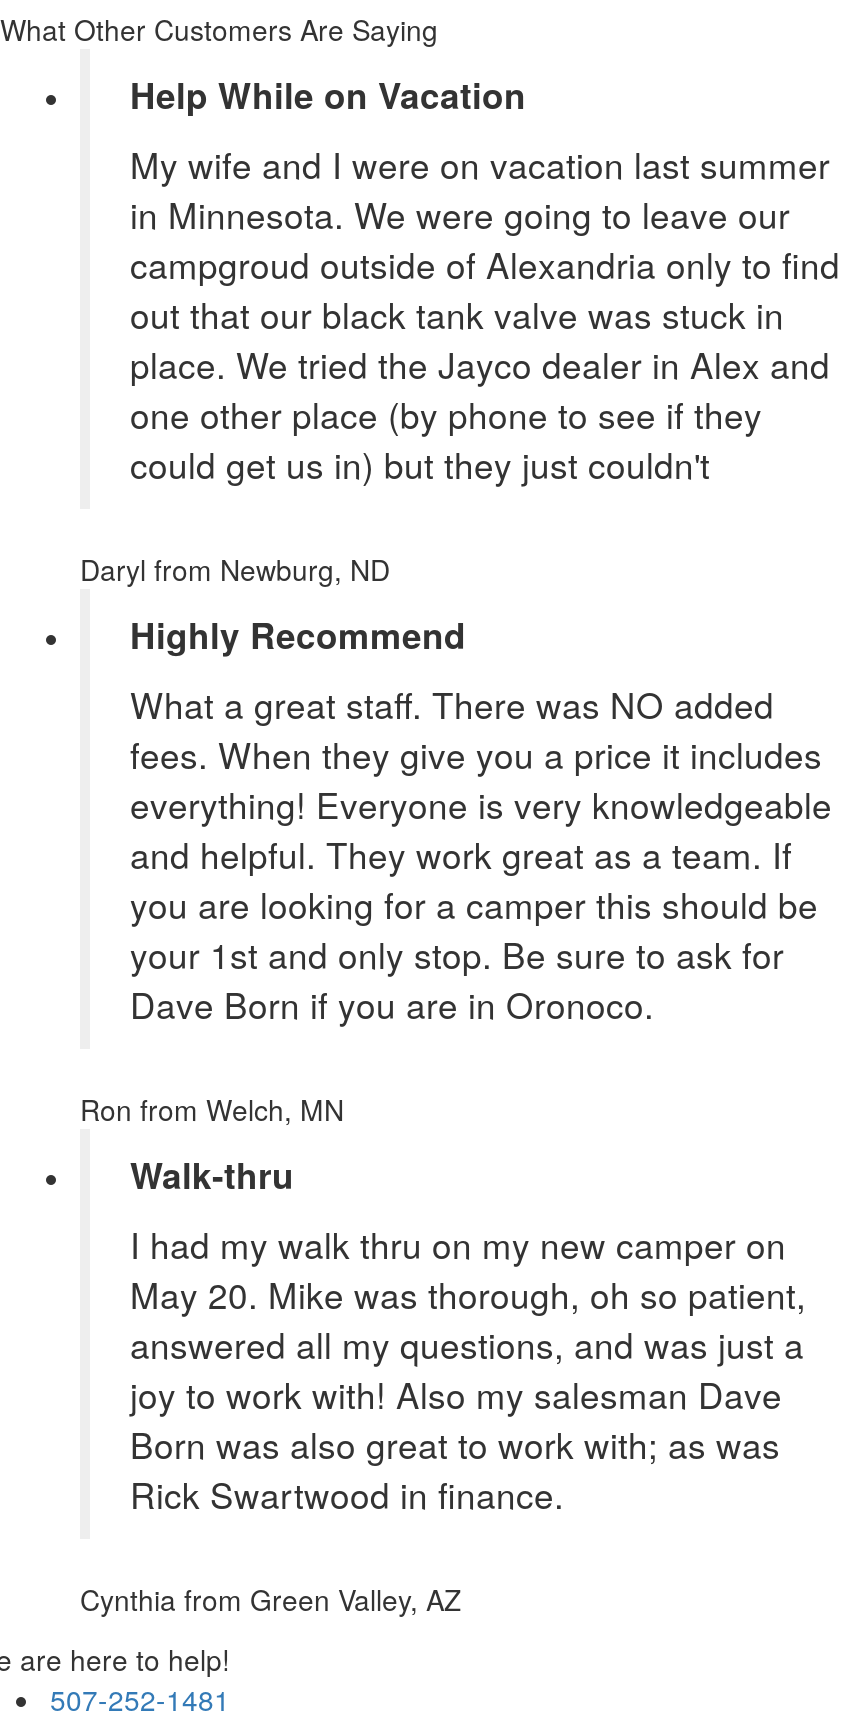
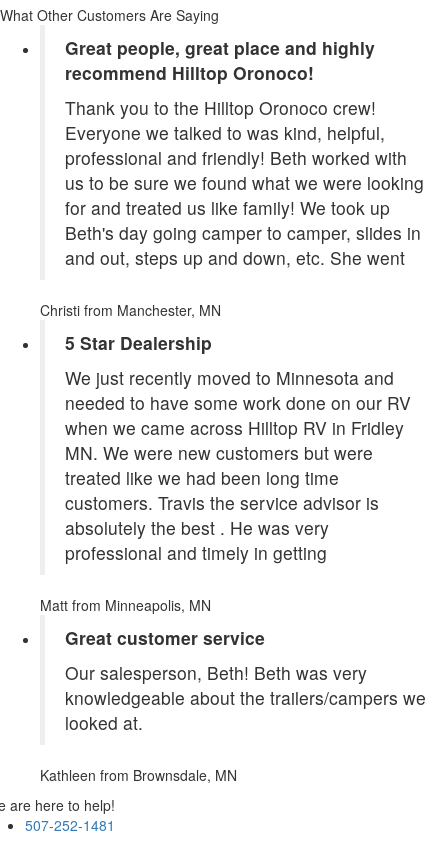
- Help While on Vacation
- My wife and I were on vacation last summer
- in Minnesota. We were going to leave our
- campgroud outside of Alexandria only to find
- out that our black tank valve was stuck in
- place. We tried the Jayco dealer in Alex and
- one other place (by phone to see if they
- could get us in) but they just couldn't
+ Great people, great place and highly
+ recommend Hilltop Oronoco!
+ Thank you to the Hilltop Oronoco crew!
+ Everyone we talked to was kind, helpful,
+ professional and friendly! Beth worked with
+ us to be sure we found what we were looking
+ for and treated us like family! We took up
+ Beth's day going camper to camper, slides in
+ and out, steps up and down, etc. She went

- Daryl from Newburg, ND
- Highly Recommend
- What a great staff. There was NO added
- fees. When they give you a price it includes
- everything! Everyone is very knowledgeable
- and helpful. They work great as a team. If
- you are looking for a camper this should be
- your 1st and only stop. Be sure to ask for
- Dave Born if you are in Oronoco.
+ Christi from Manchester, MN
+ 5 Star Dealership
+ We just recently moved to Minnesota and
+ needed to have some work done on our RV
+ when we came across Hilltop RV in Fridley
+ MN. We were new customers but were
+ treated like we had been long time
+ customers. Travis the service advisor is
+ absolutely the best . He was very
+ professional and timely in getting

- Ron from Welch, MN
- Walk-thru
- I had my walk thru on my new camper on
- May 20. Mike was thorough, oh so patient,
- answered all my questions, and was just a
- joy to work with! Also my salesman Dave
- Born was also great to work with; as was
- Rick Swartwood in finance.
+ Matt from Minneapolis, MN
+ Great customer service
+ Our salesperson, Beth! Beth was very
+ knowledgeable about the trailers/campers we
+ looked at.

- Cynthia from Green Valley, AZ
+ Kathleen from Brownsdale, MN
